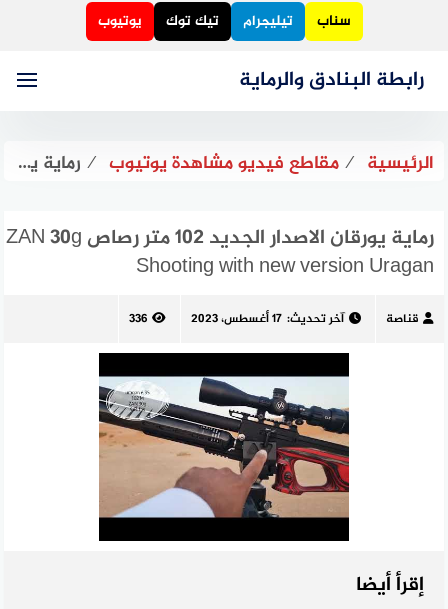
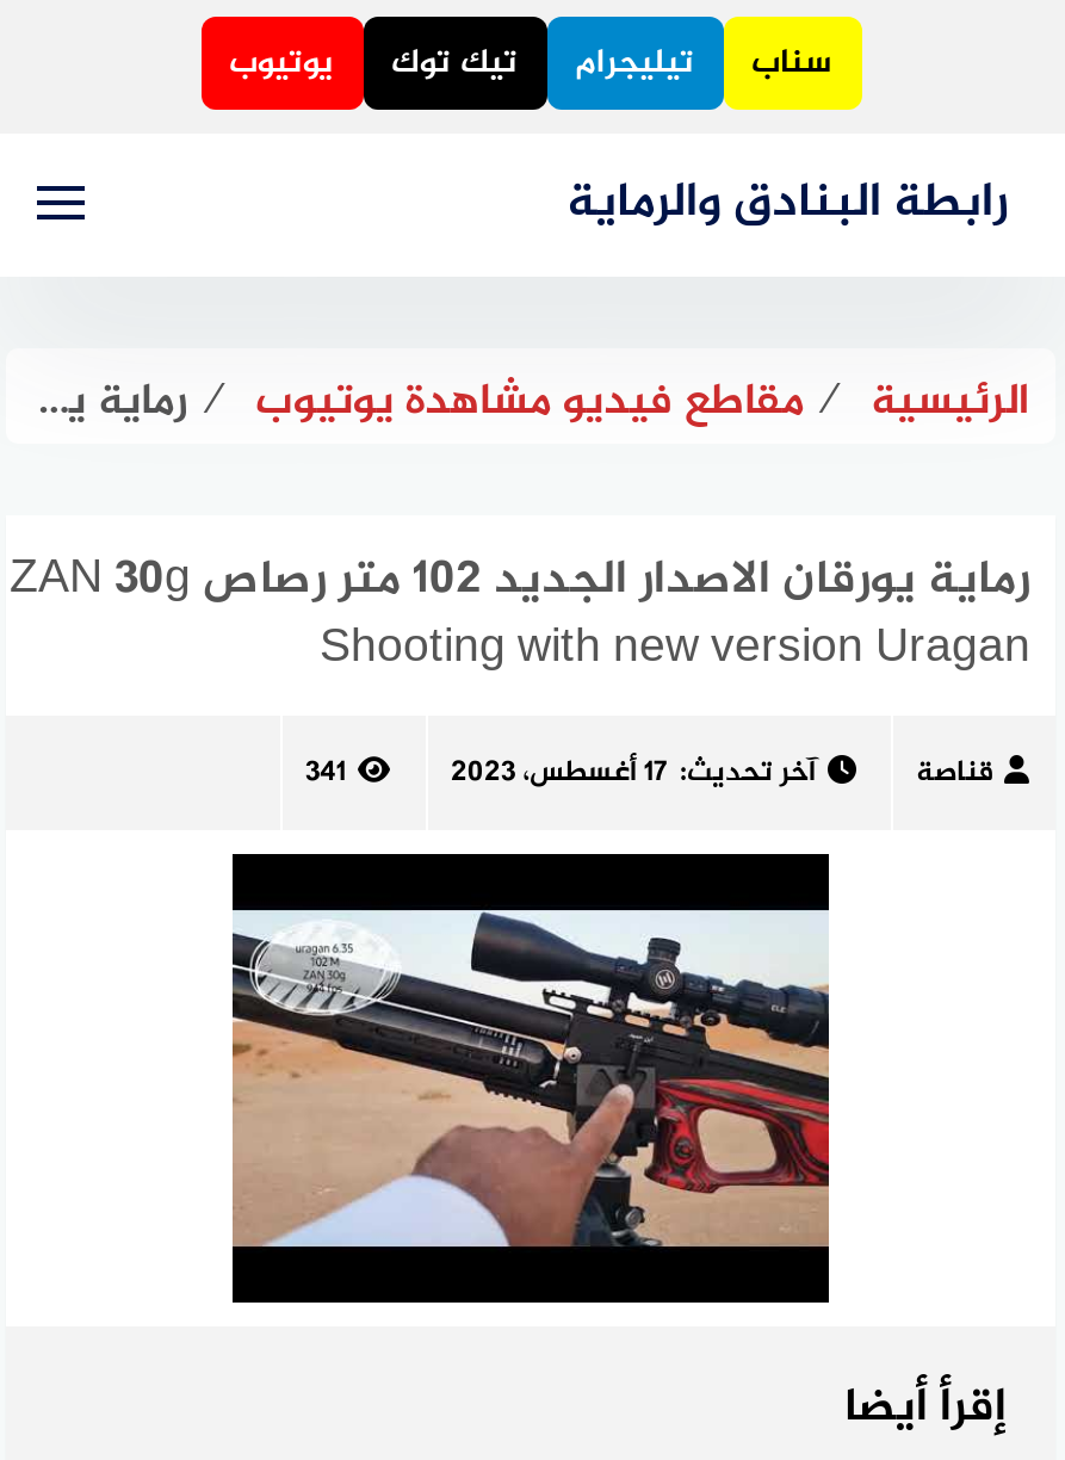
- 336
+ 341
